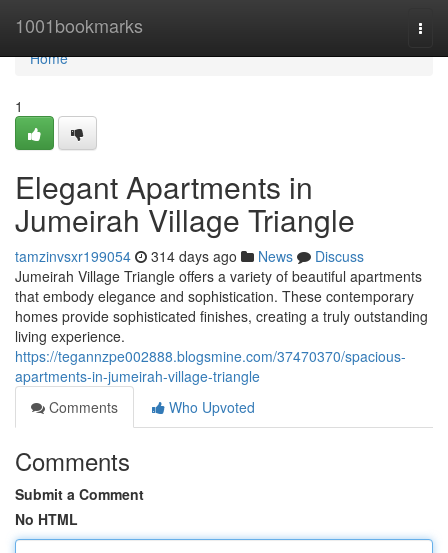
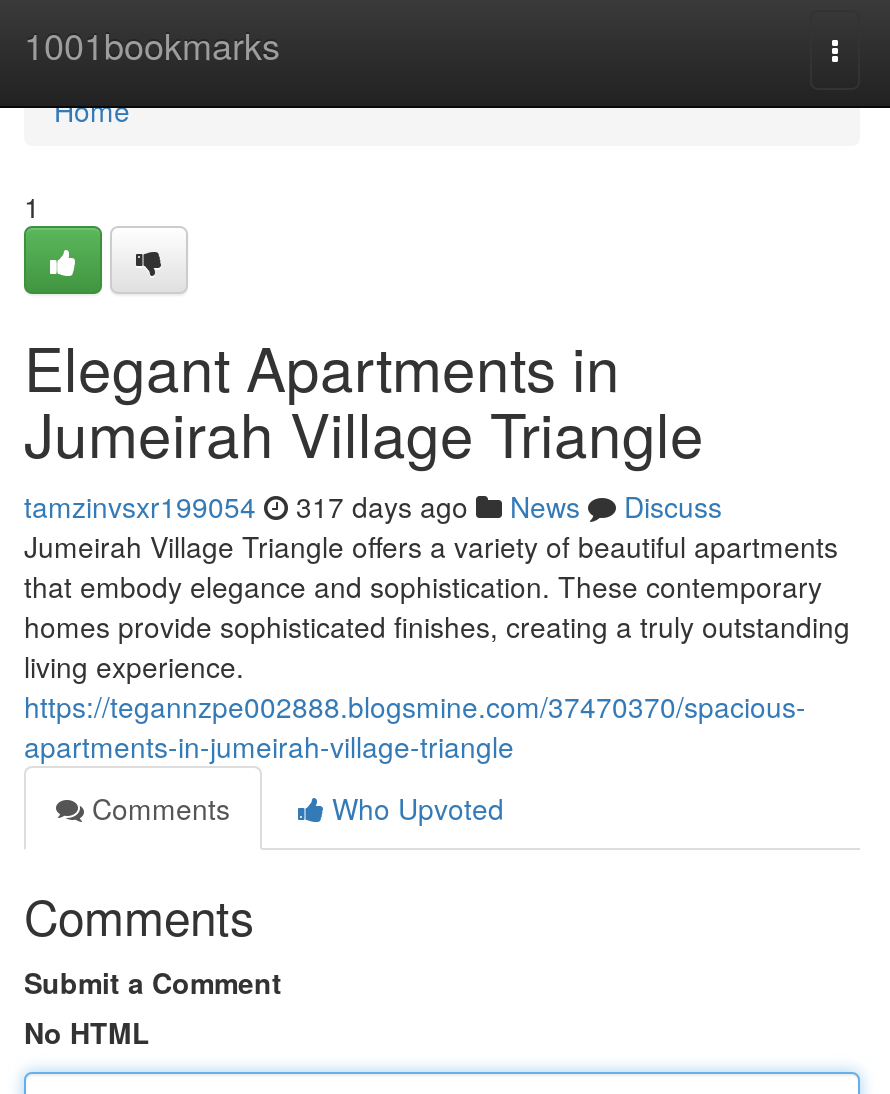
- tamzinvsxr199054 314 days ago News Discuss
+ tamzinvsxr199054 317 days ago News Discuss
